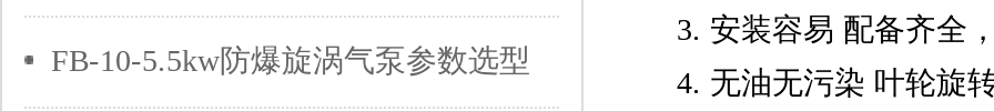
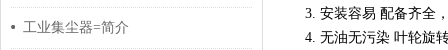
- FB-10-5.5kw防爆旋涡气泵参数选型
+ 工业集尘器=简介
